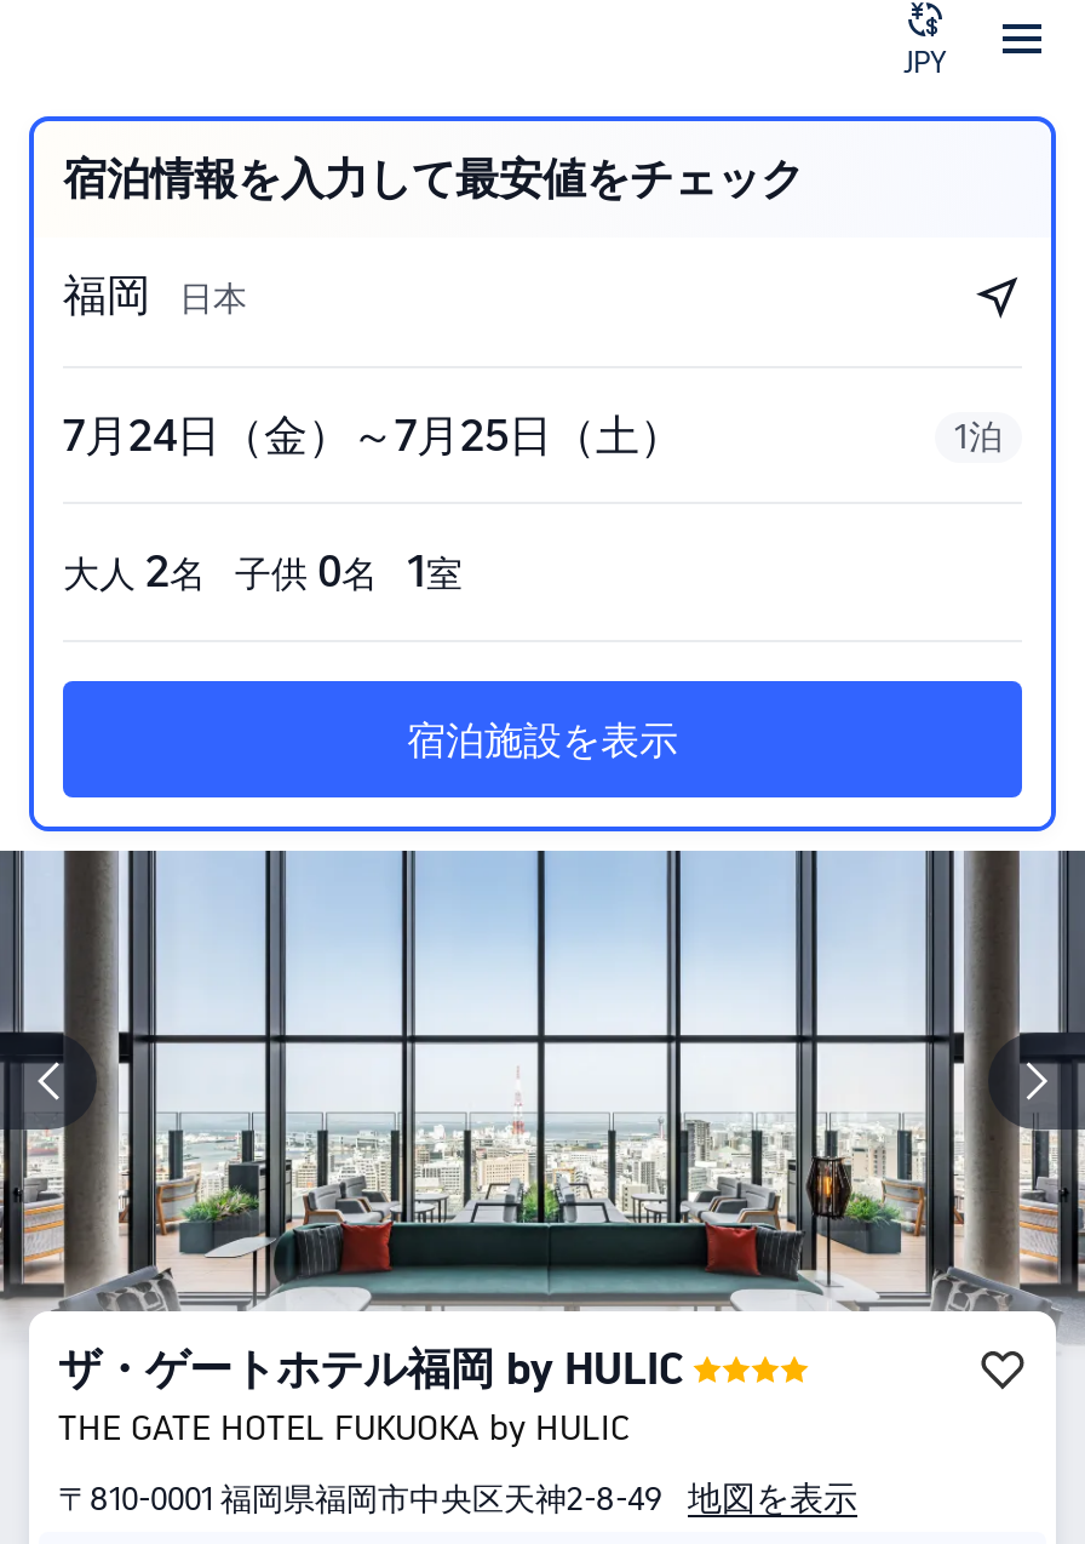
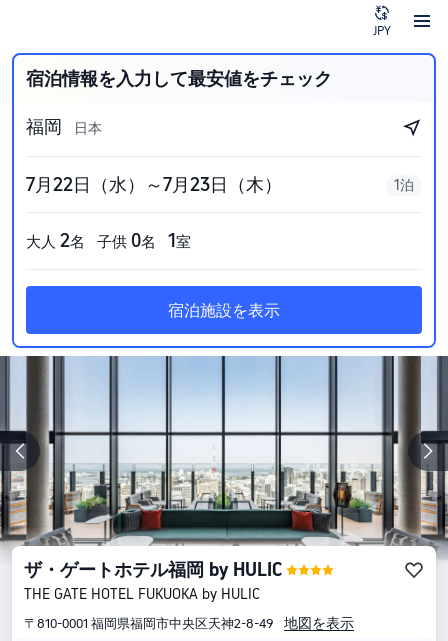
- 7月24日（金）～7月25日（土）
+ 7月22日（水）～7月23日（木）
